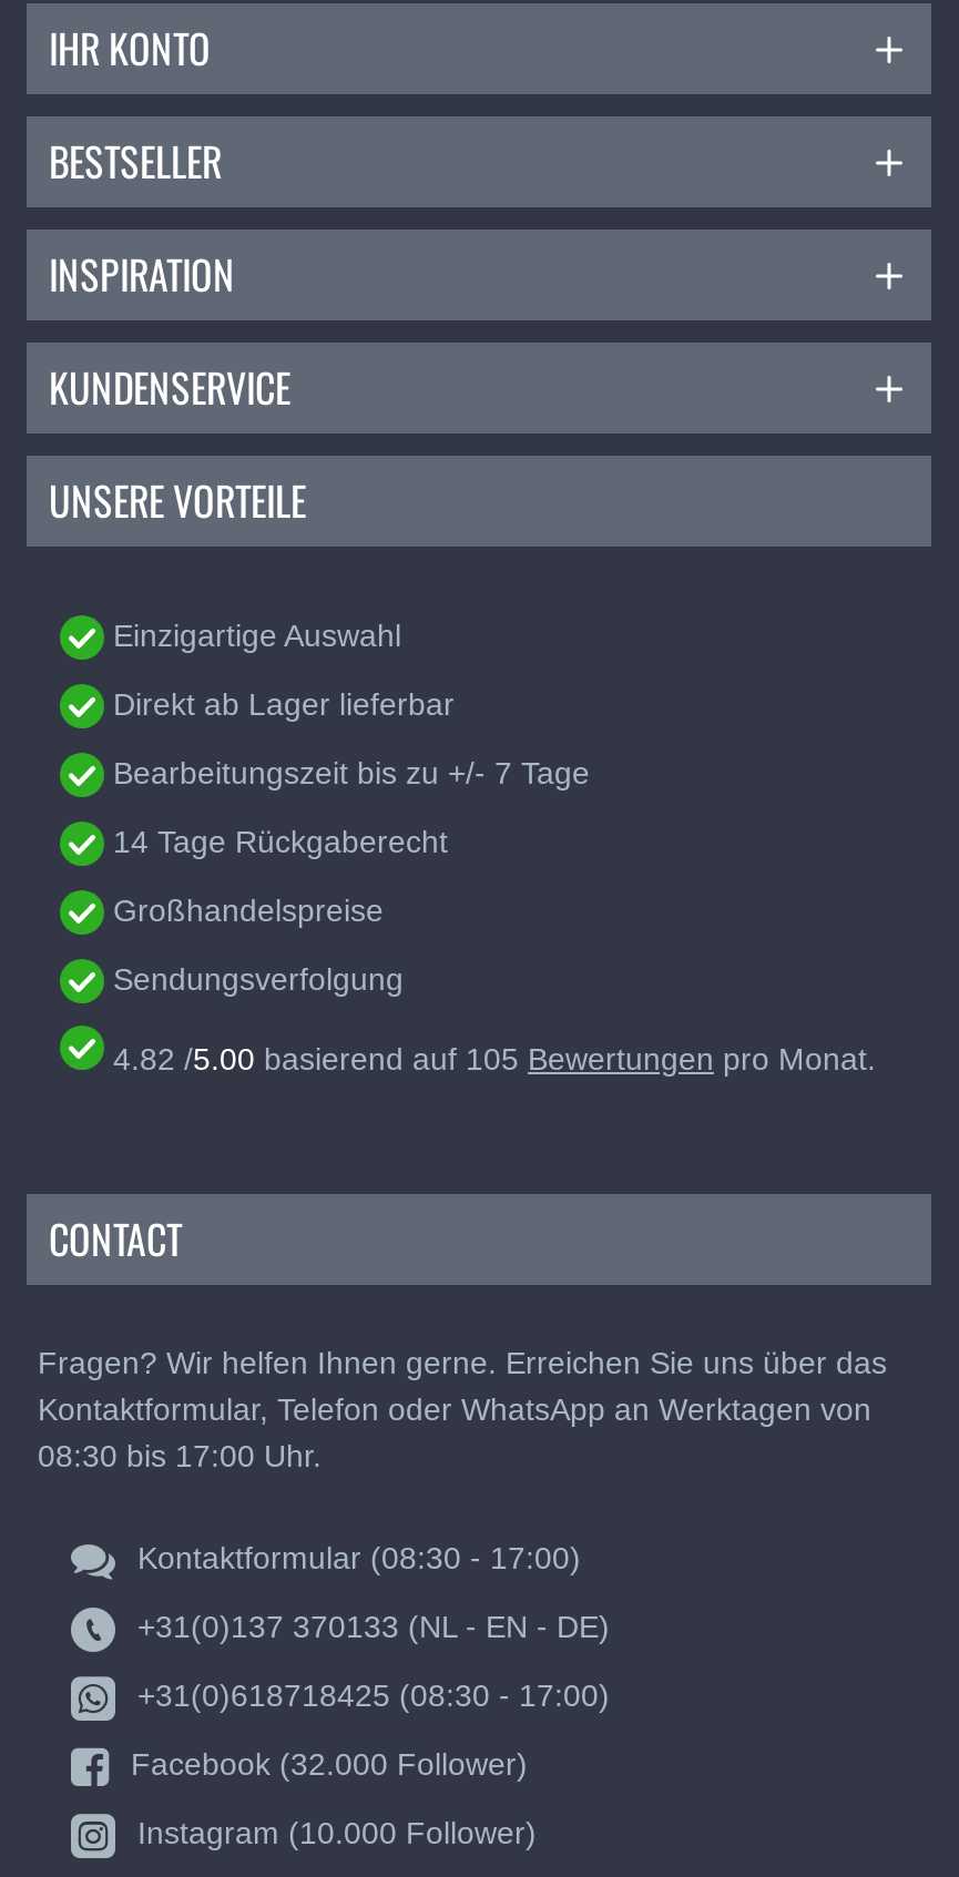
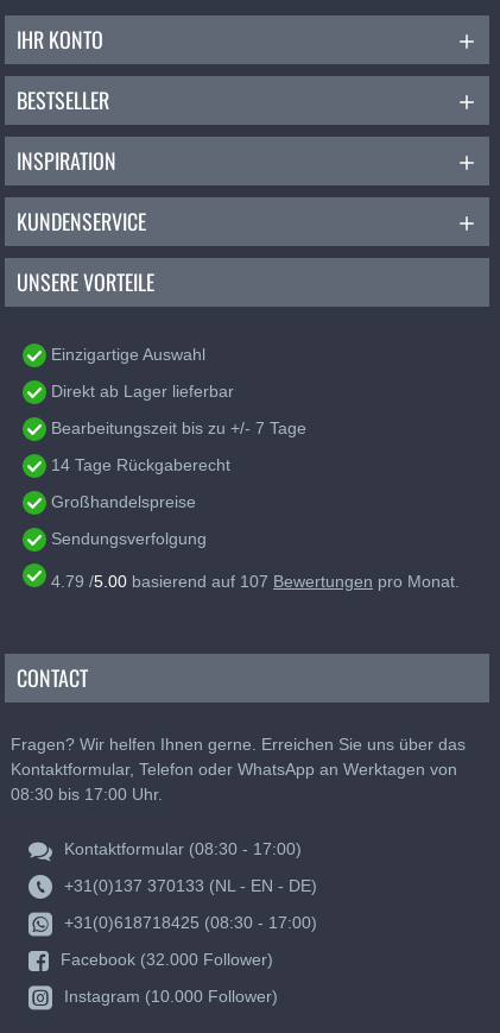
- 4.82 /5.00 basierend auf 105 Bewertungen pro Monat.
+ 4.79 /5.00 basierend auf 107 Bewertungen pro Monat.
